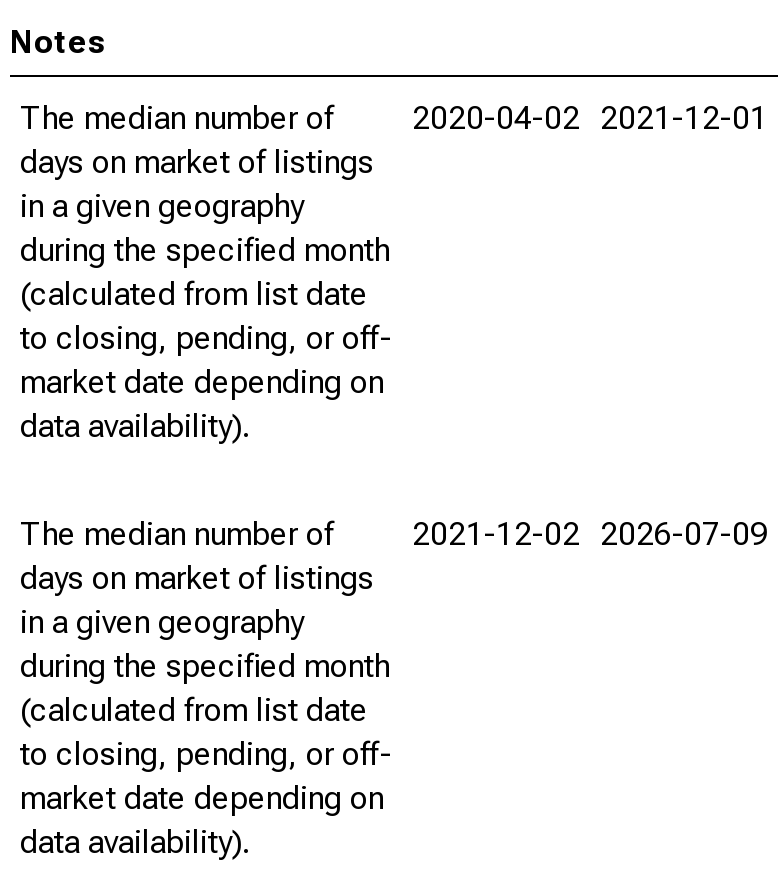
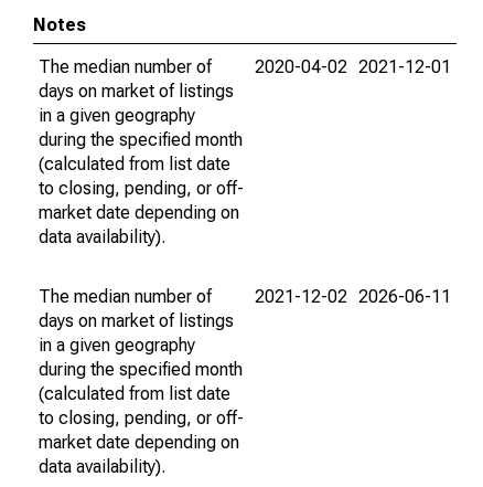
- 2021-12-02 2026-07-09
+ 2021-12-02 2026-06-11
